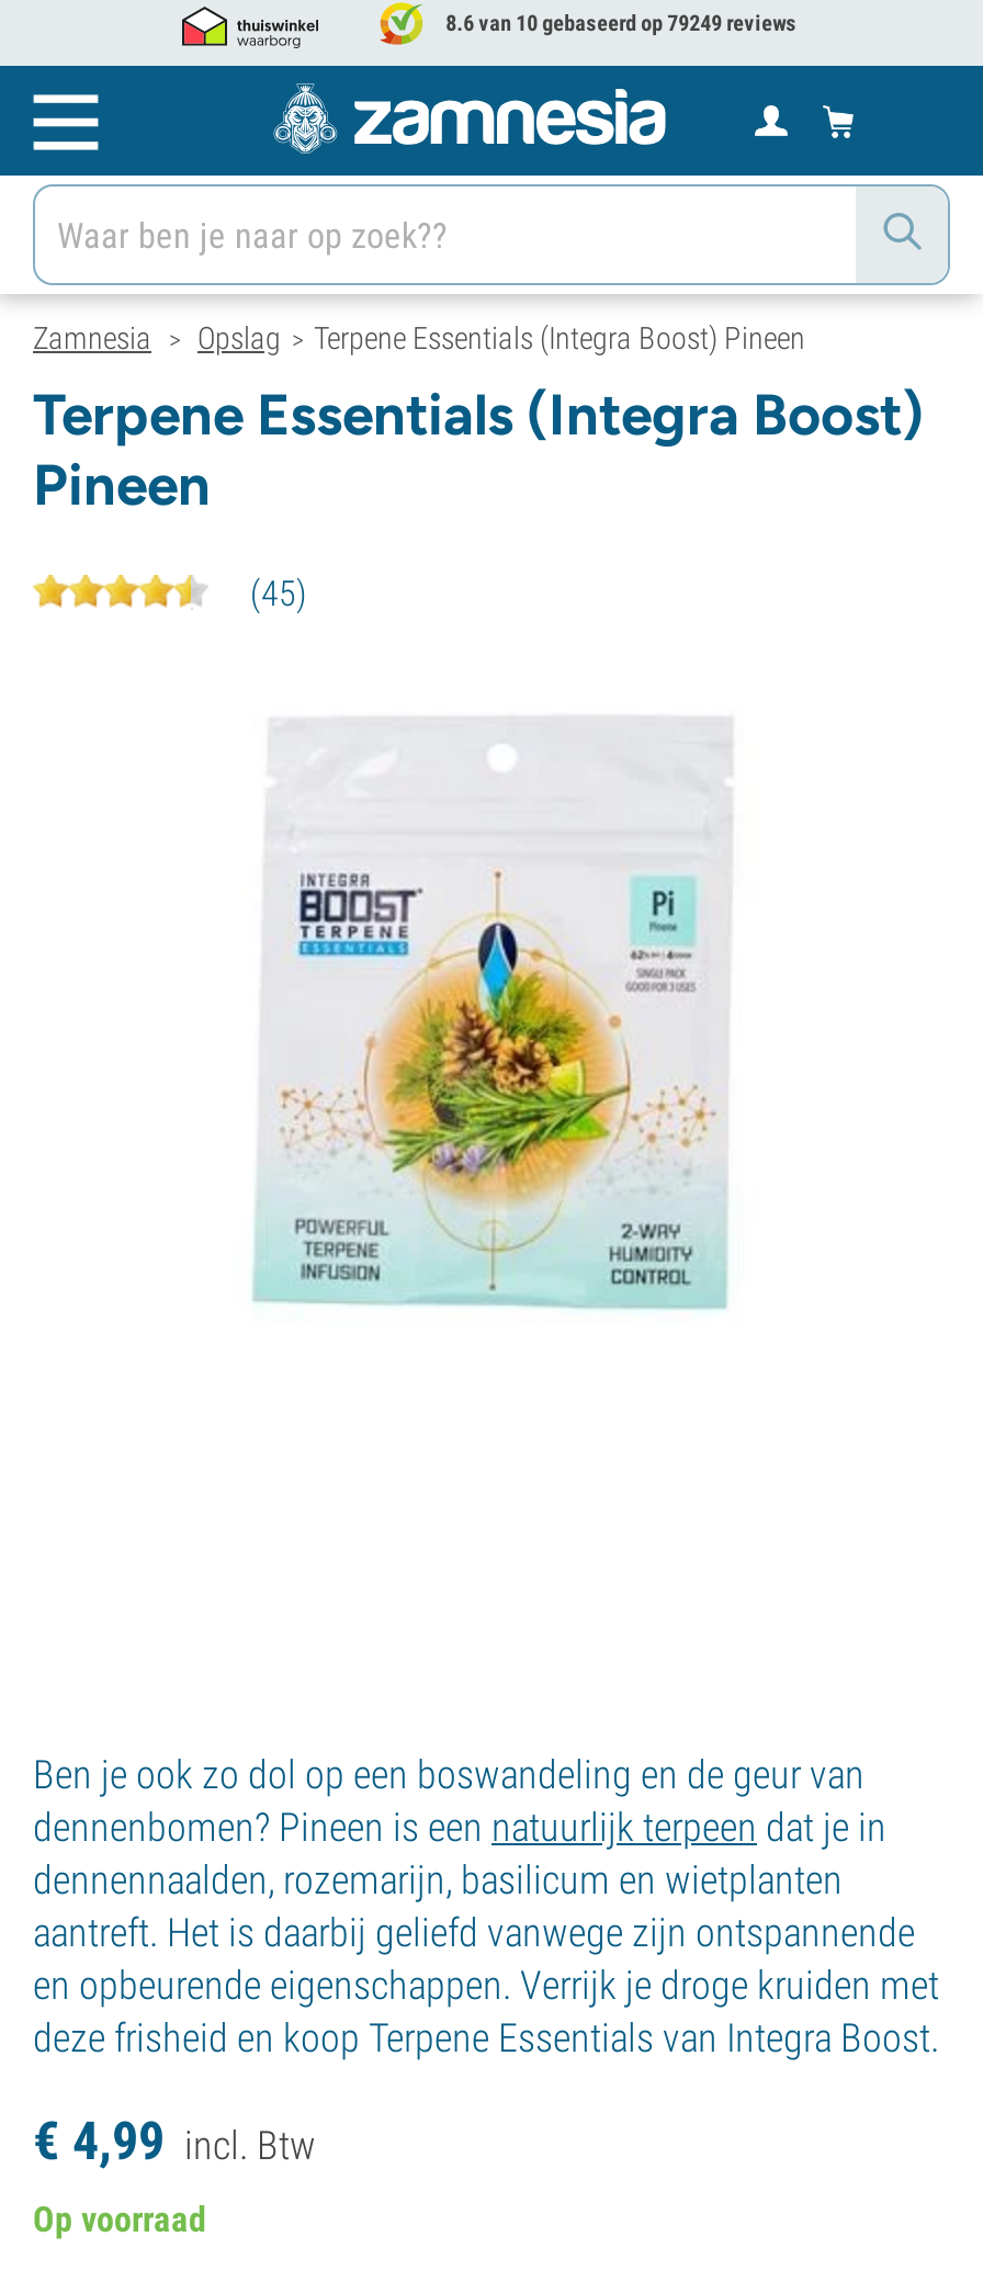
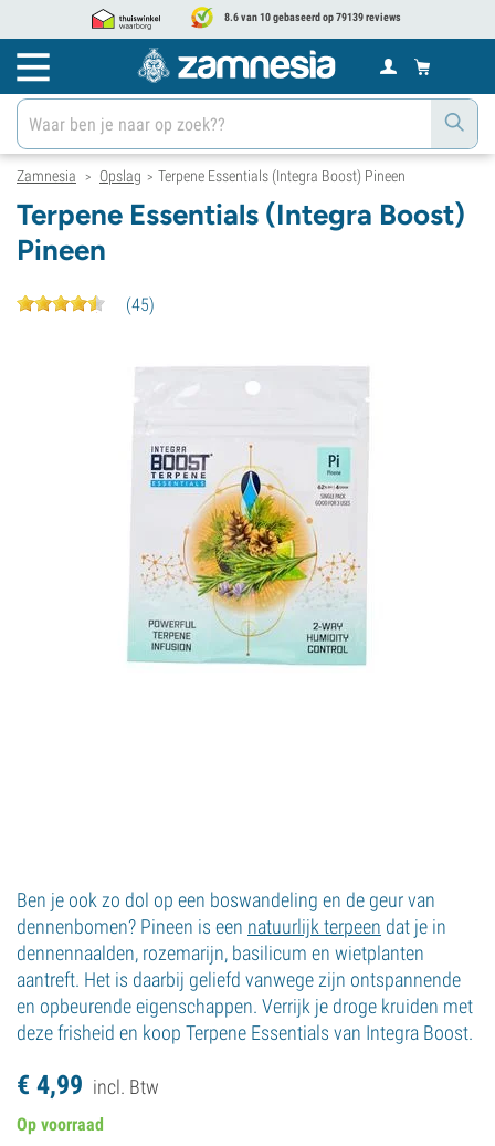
- 8.6 van 10 gebaseerd op 79249 reviews
+ 8.6 van 10 gebaseerd op 79139 reviews
